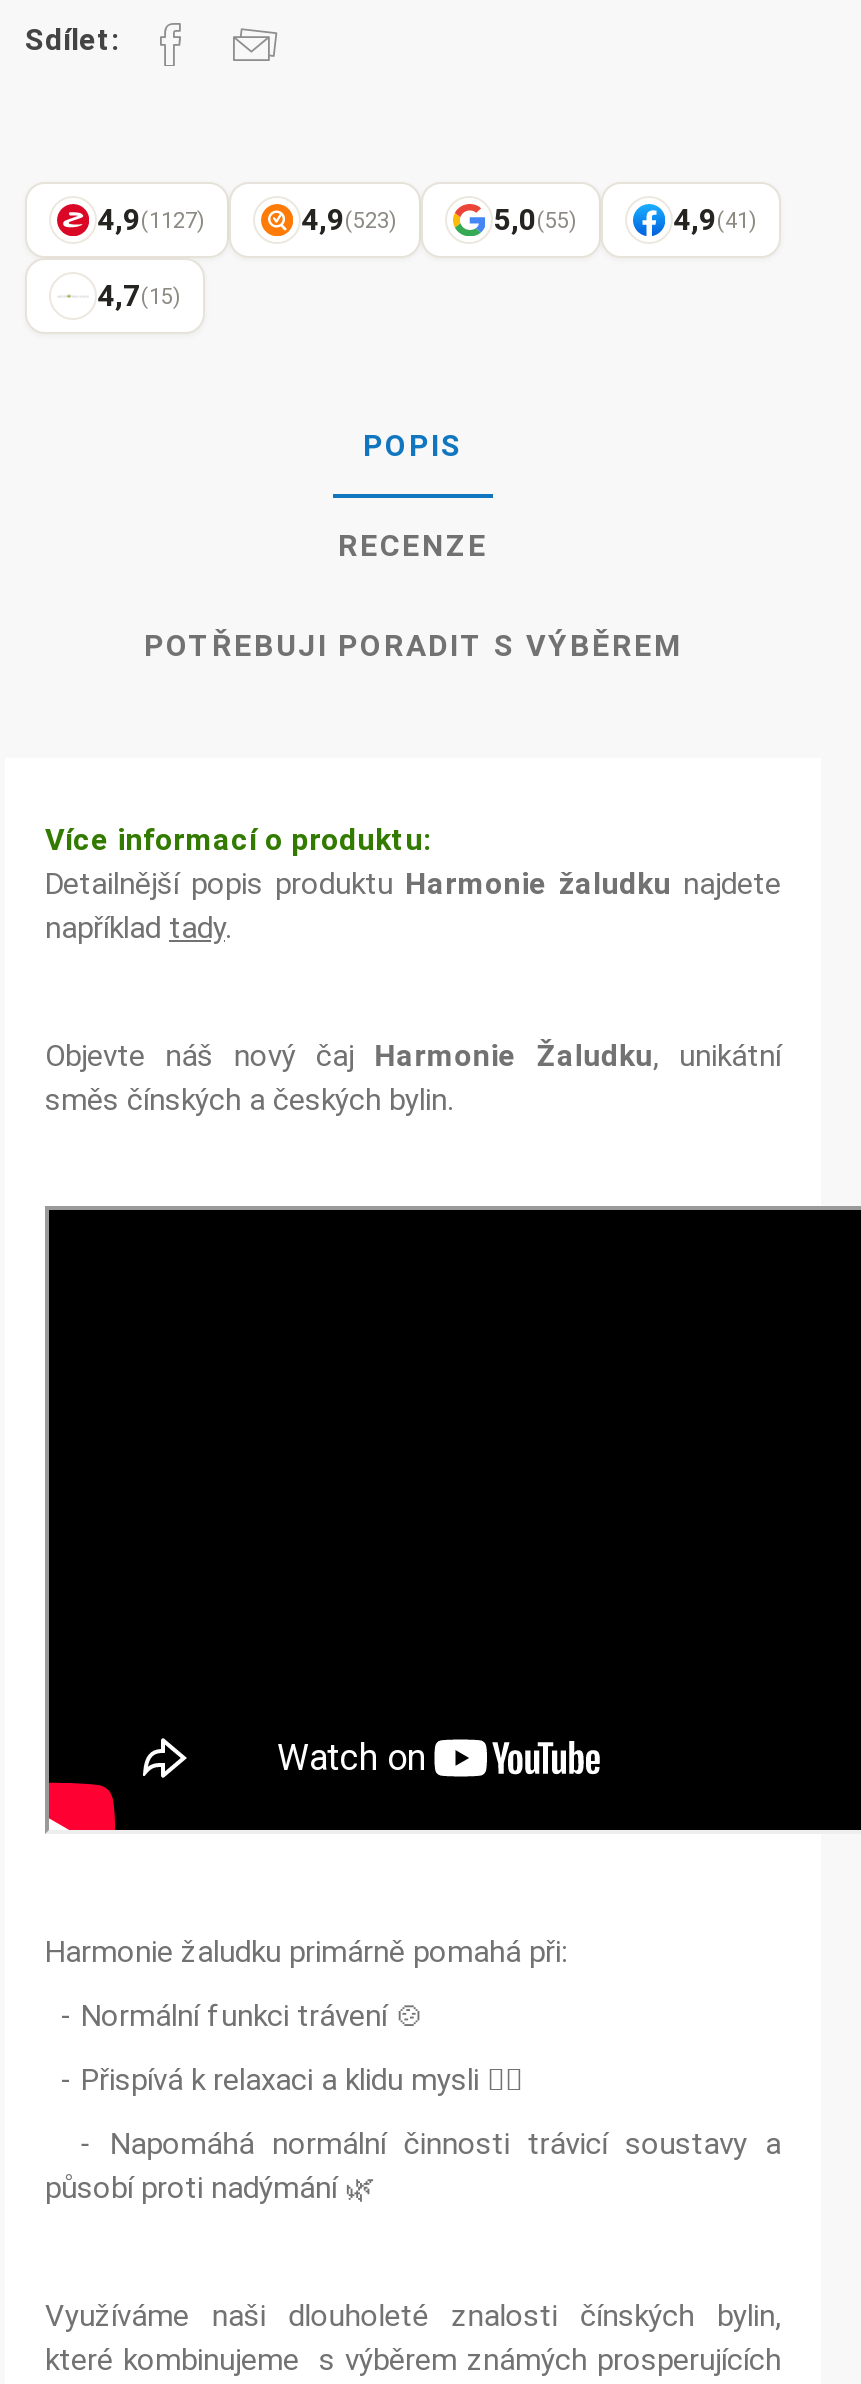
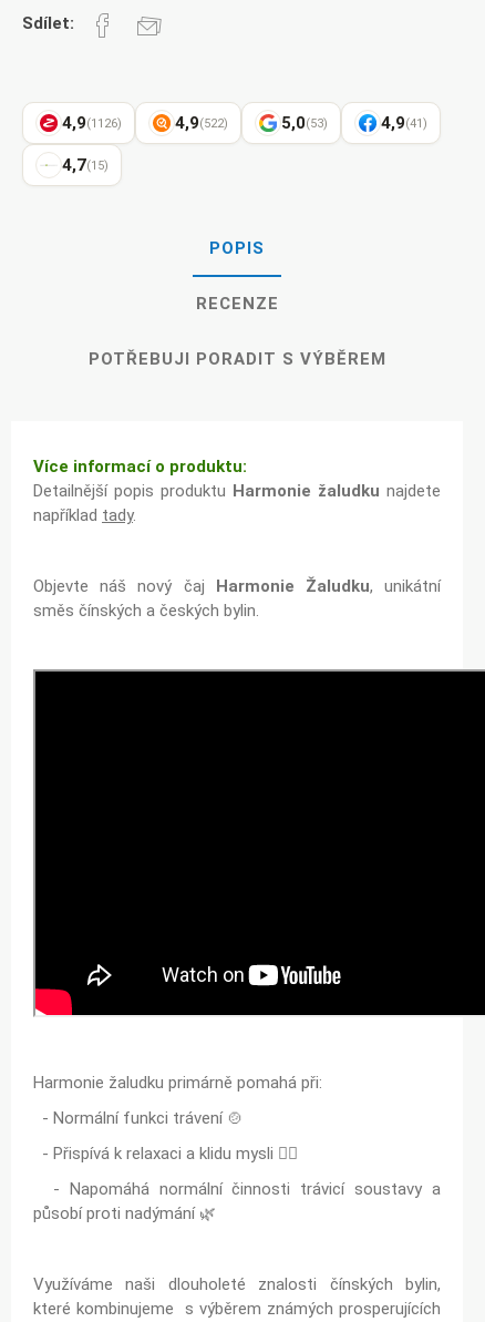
- 4,9(1127)
+ 4,9(1126)

- 4,9(523)
+ 4,9(522)

- 5,0(55)
+ 5,0(53)
